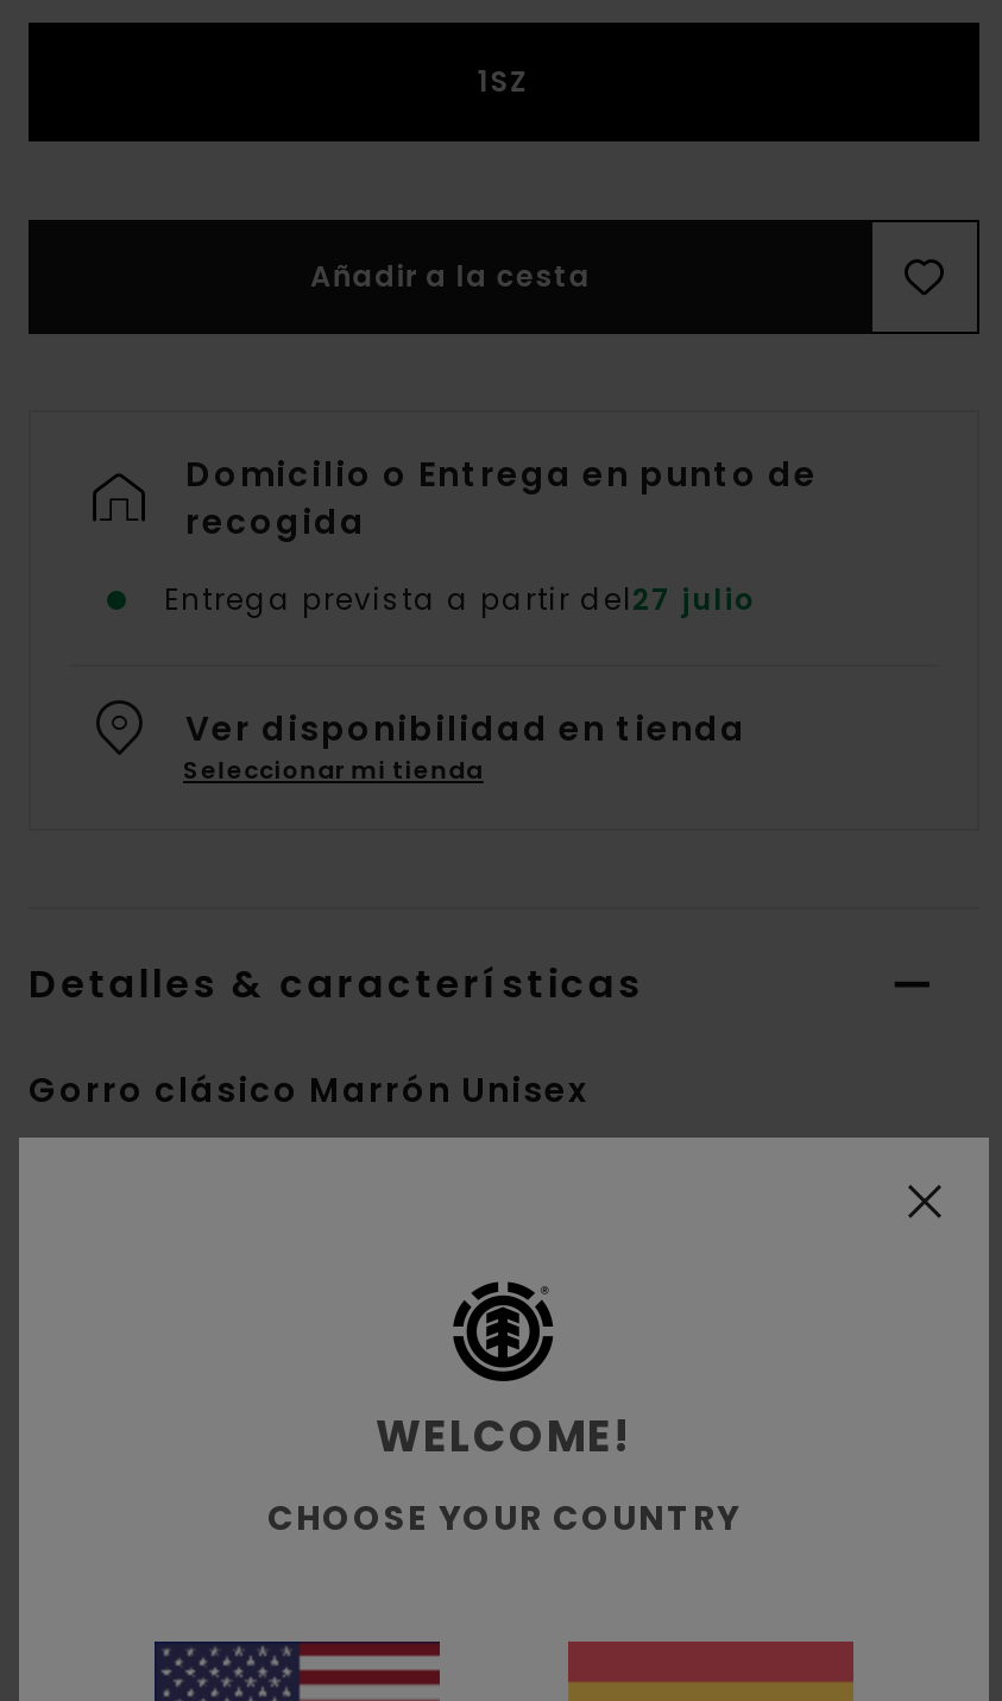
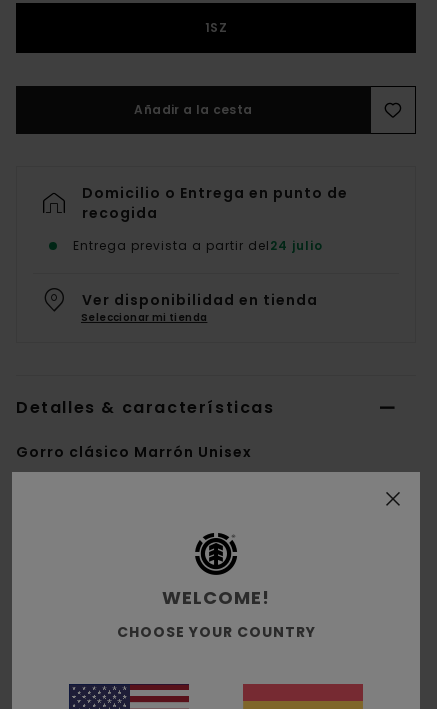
- Entrega prevista a partir del27 julio
+ Entrega prevista a partir del24 julio
